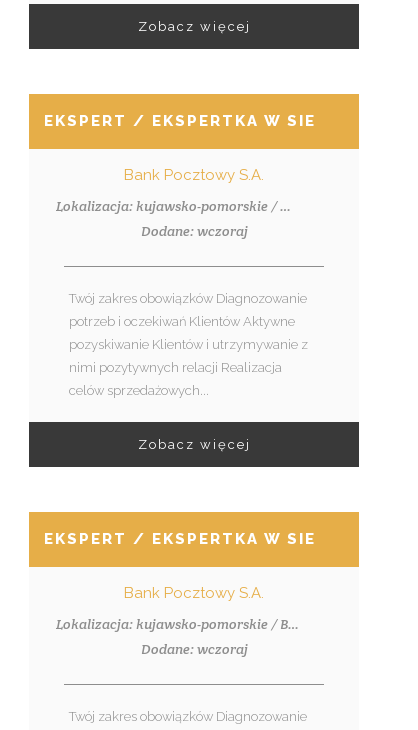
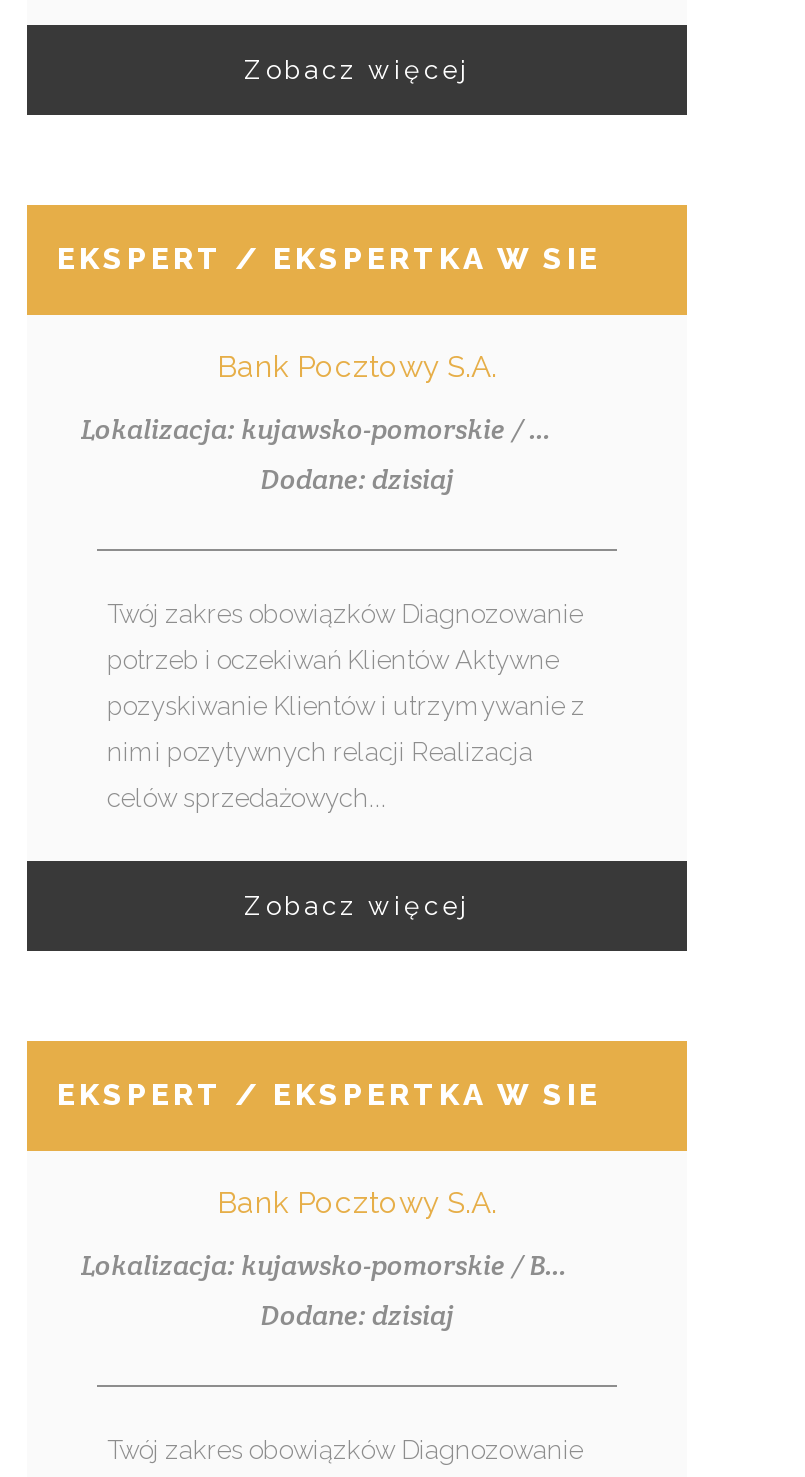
- Dodane: wczoraj
+ Dodane: dzisiaj

- Dodane: wczoraj
+ Dodane: dzisiaj
